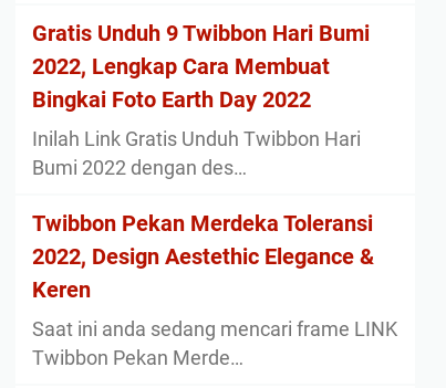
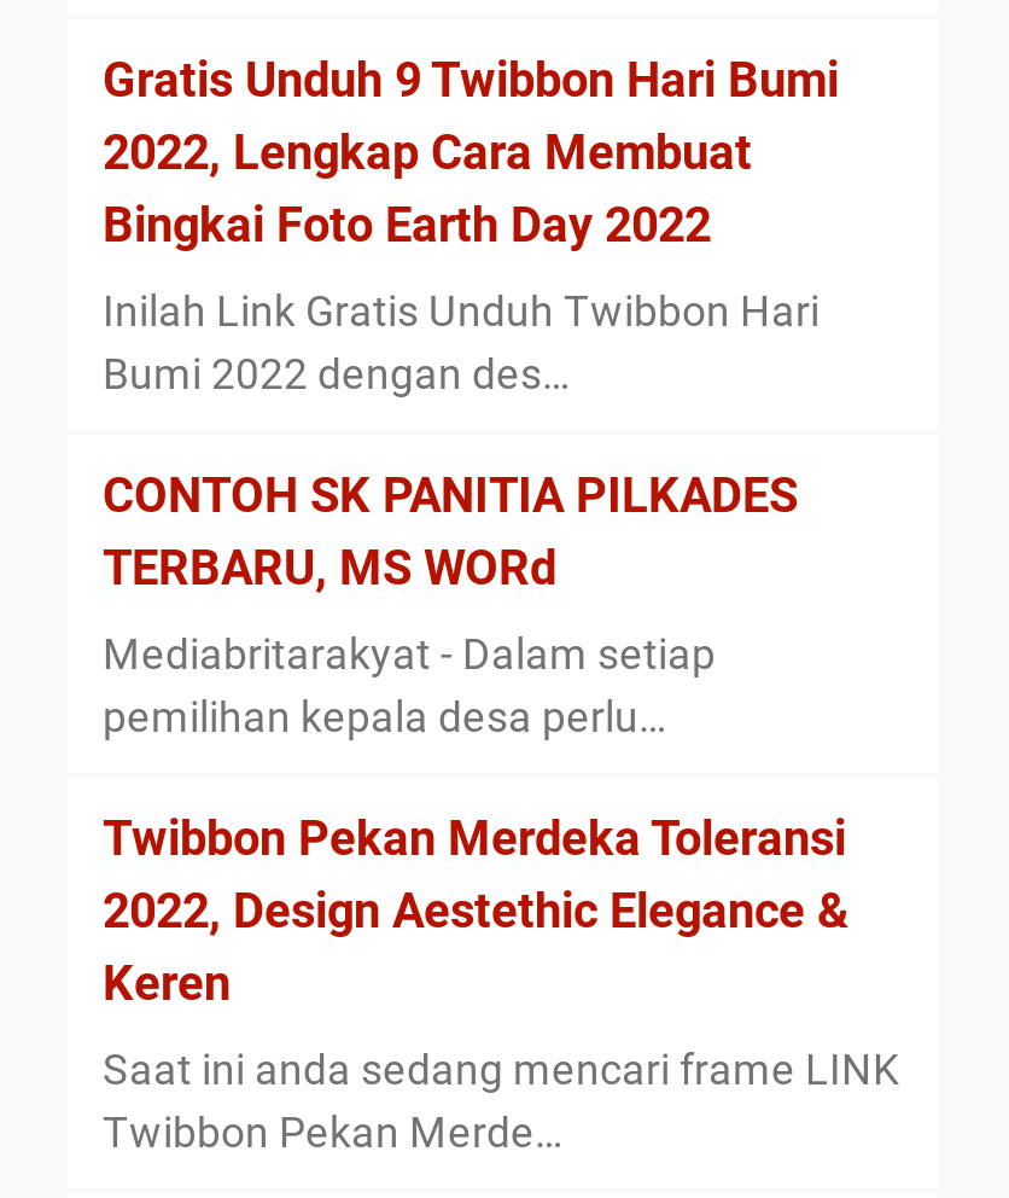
+ CONTOH SK PANITIA PILKADES
+ TERBARU, MS WORd
+ Mediabritarakyat - Dalam setiap
+ pemilihan kepala desa perlu…
